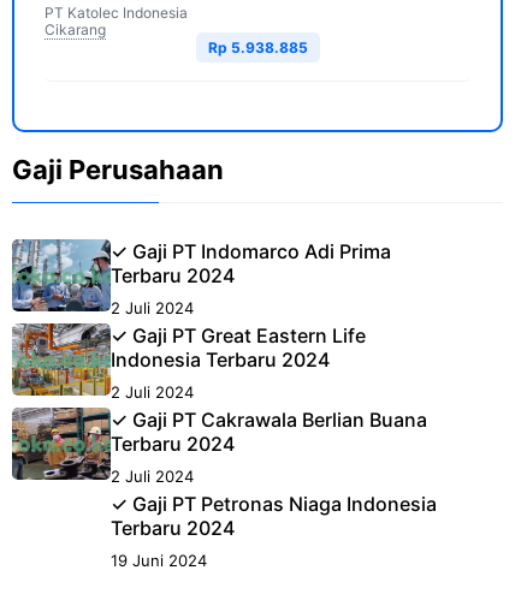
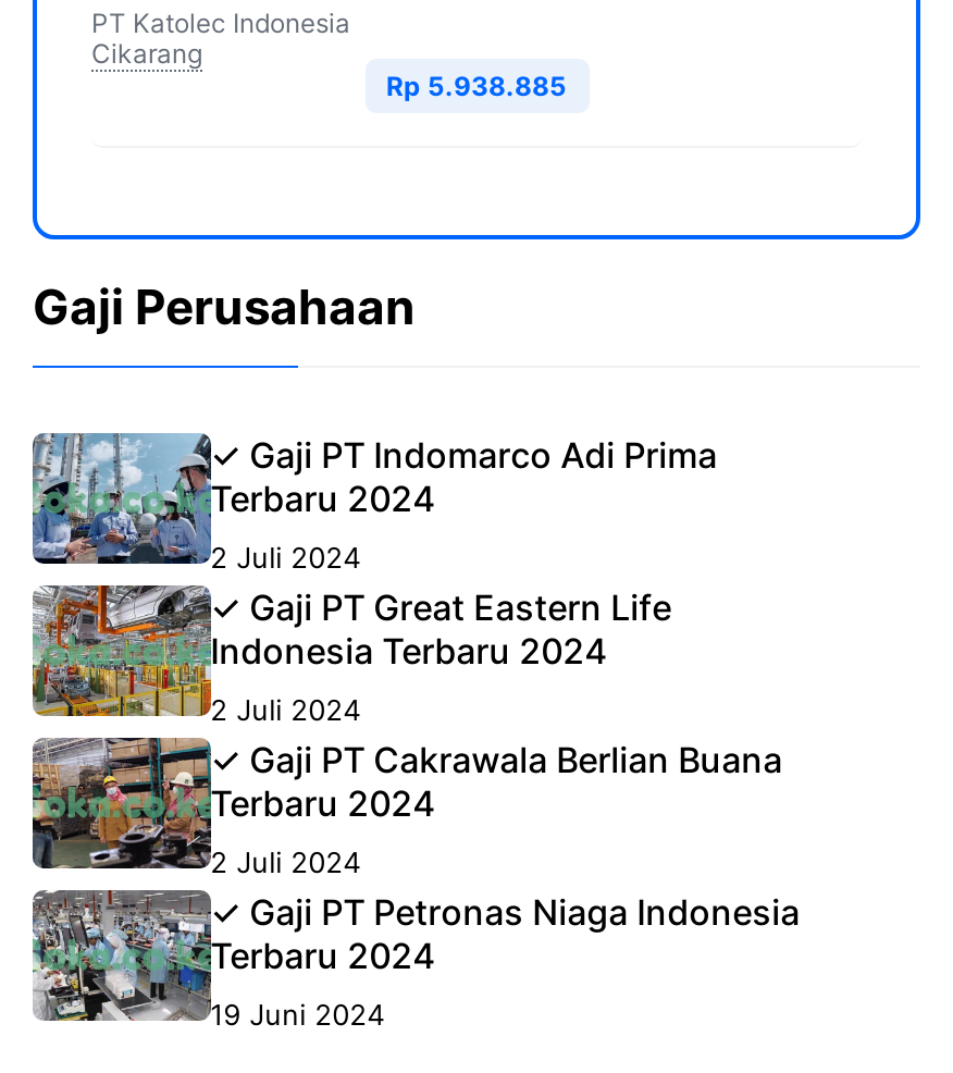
+ [image]
